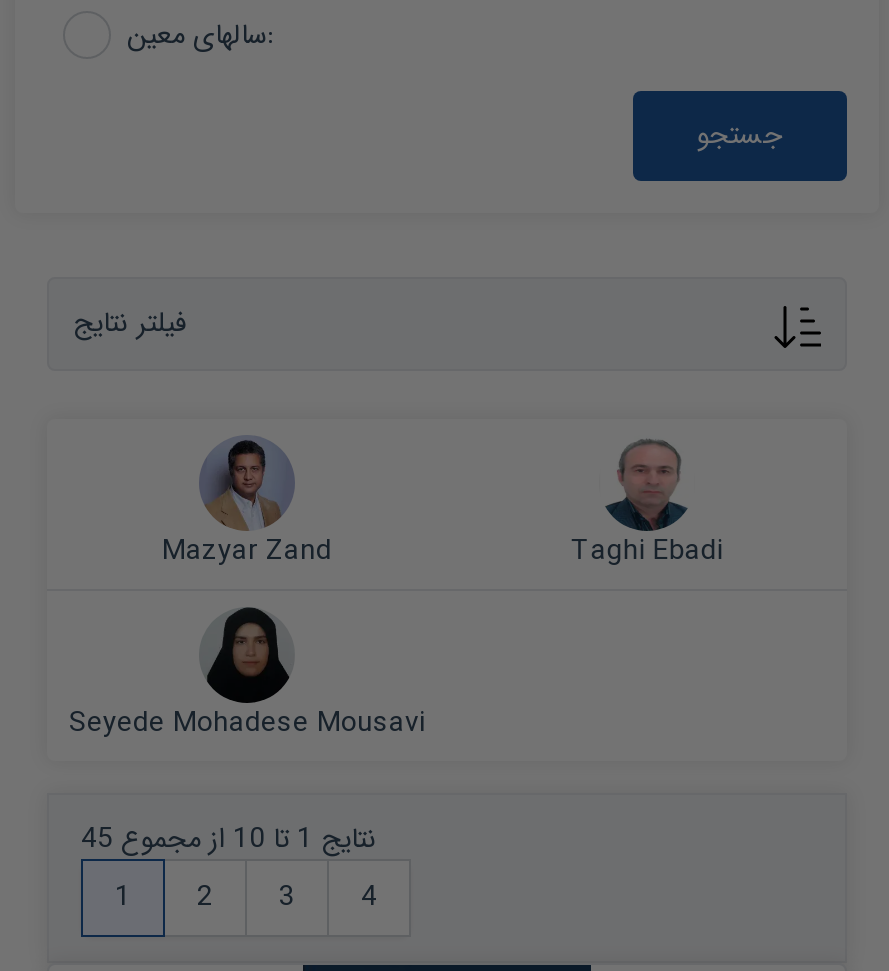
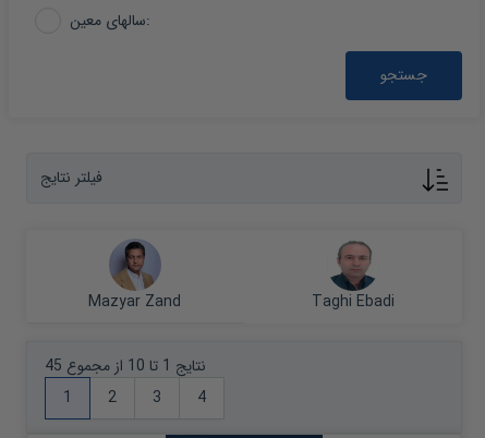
- [image]
- Seyede Mohadese Mousavi
